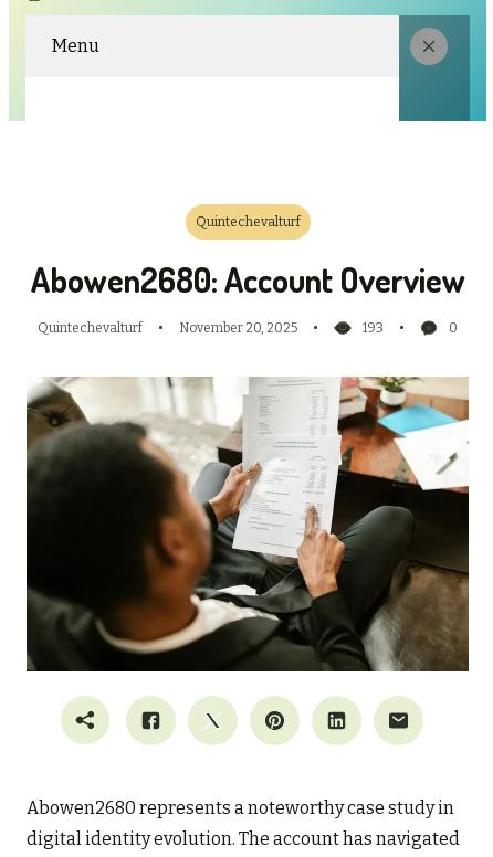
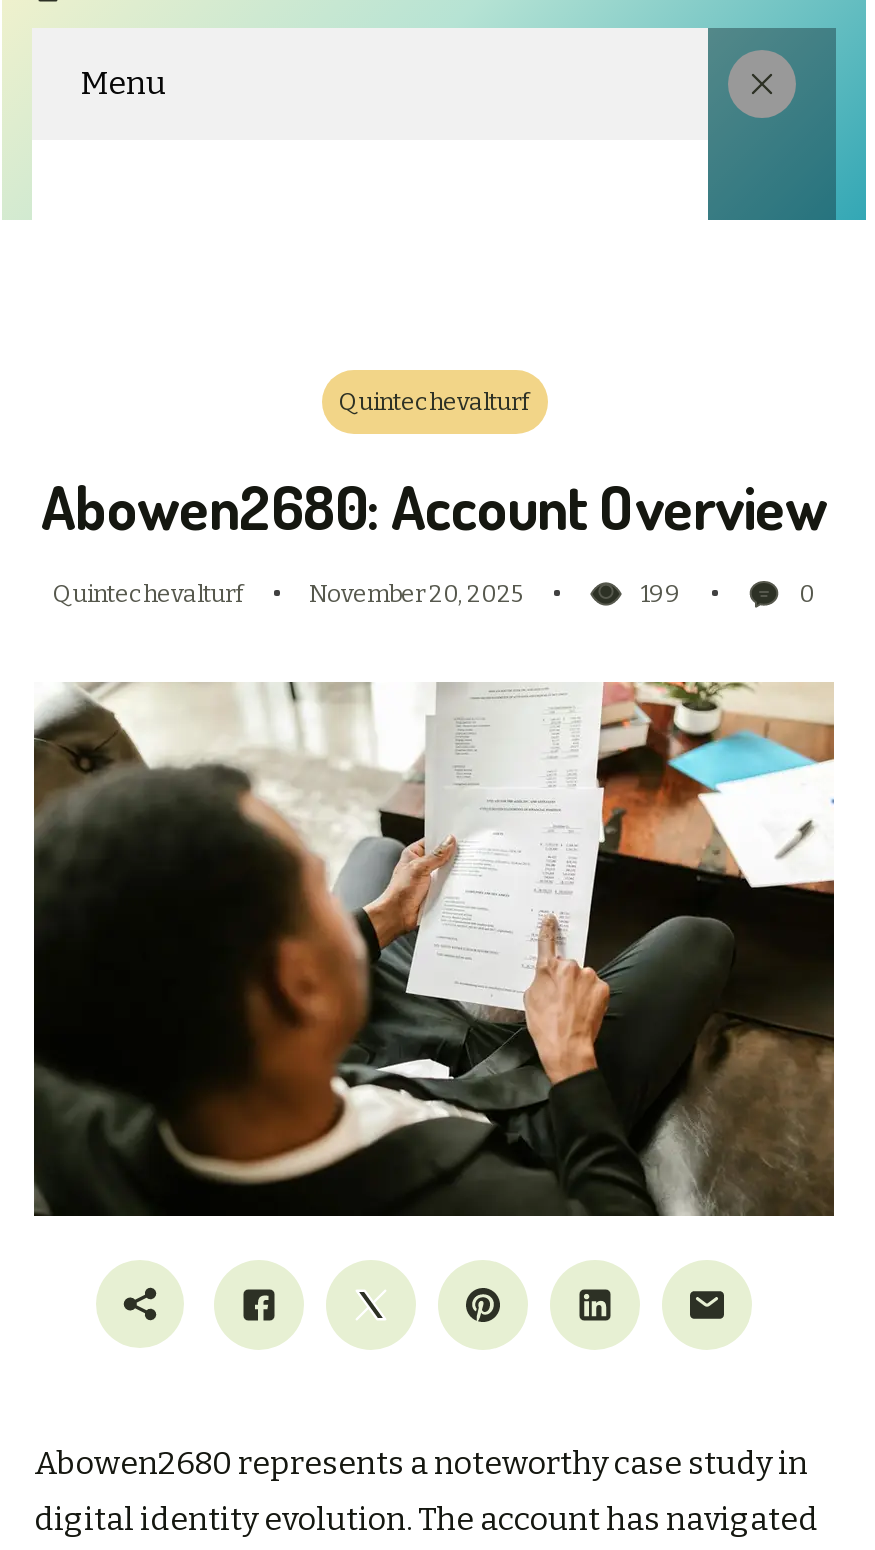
- 193
+ 199
